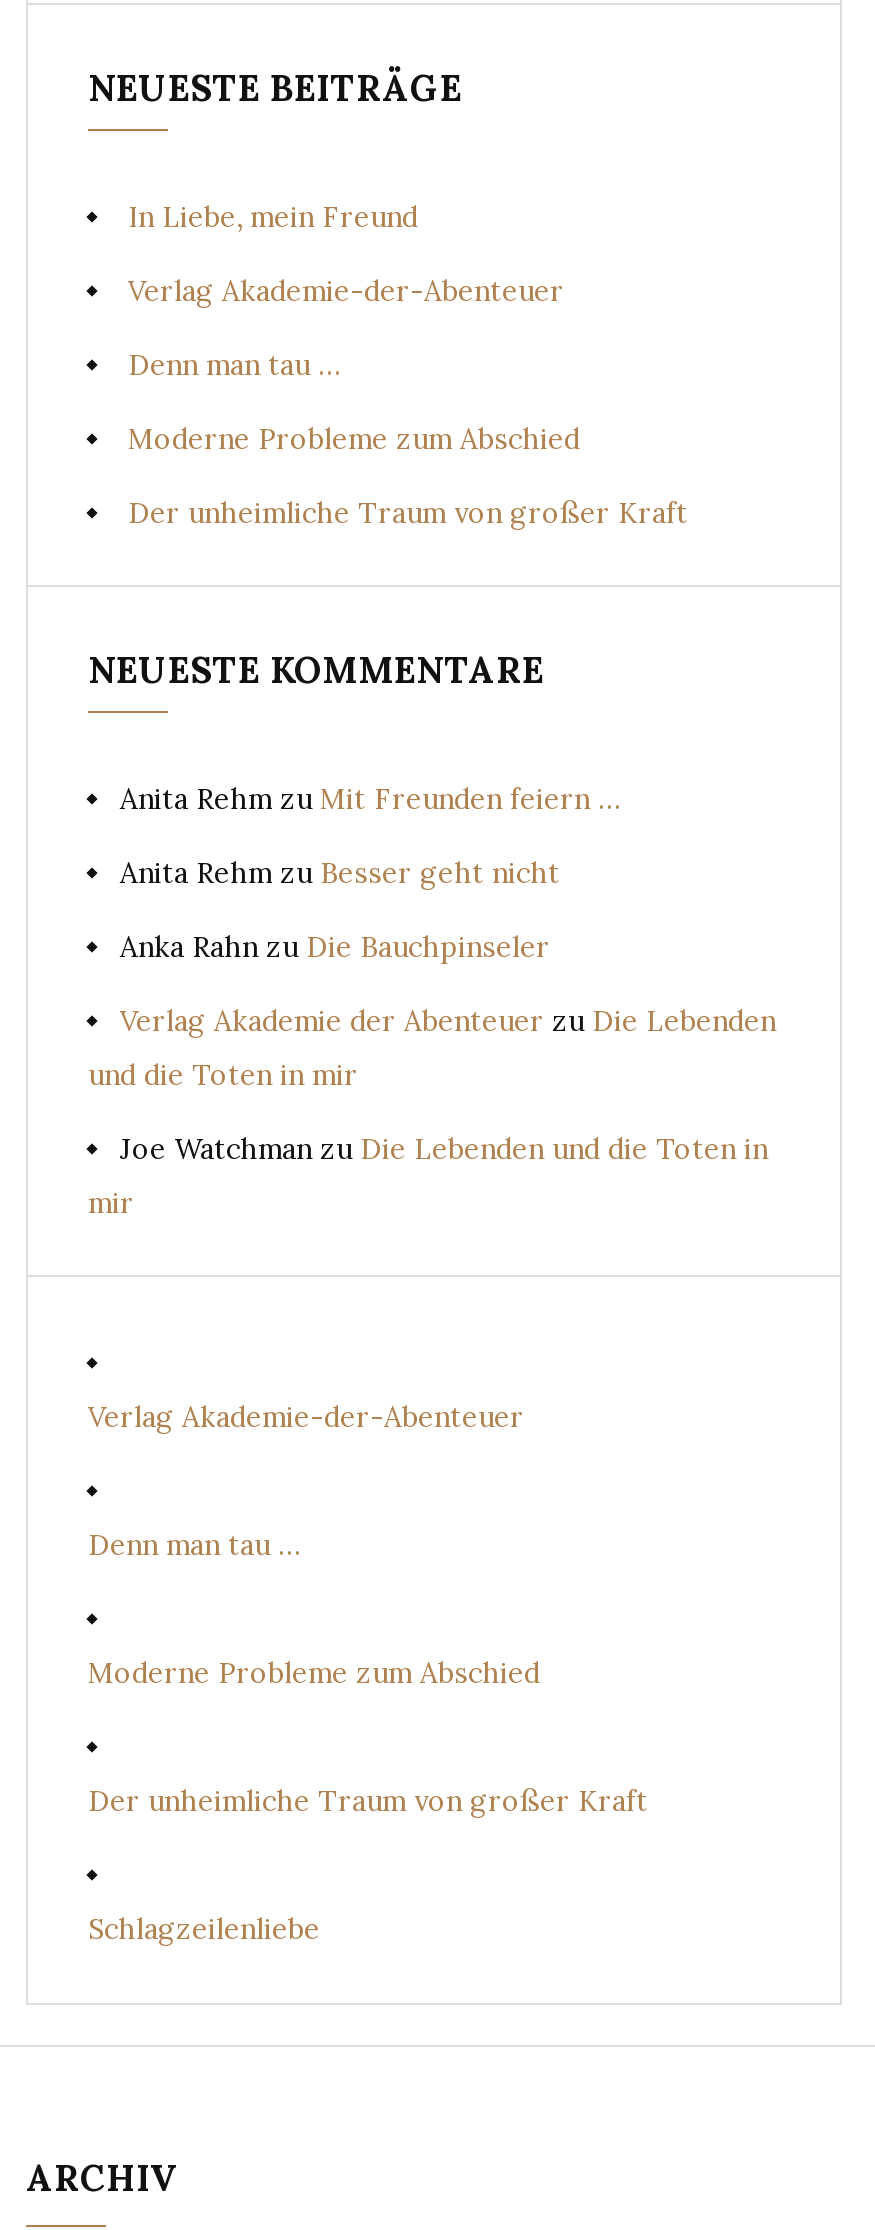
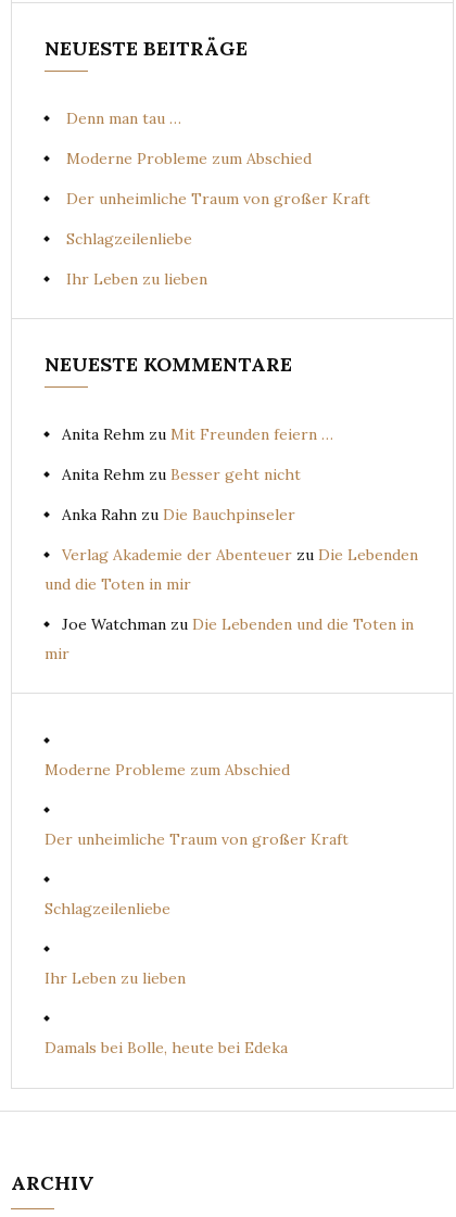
- In Liebe, mein Freund
- Verlag Akademie-der-Abenteuer

moved up: Denn man tau … | Moderne Probleme zum Abschied | Der unheimliche Traum von großer Kraft

+ Schlagzeilenliebe
+ Ihr Leben zu lieben

- Verlag Akademie-der-Abenteuer

- Denn man tau …

moved up: Moderne Probleme zum Abschied | Der unheimliche Traum von großer Kraft | Schlagzeilenliebe

+ Ihr Leben zu lieben

+ Damals bei Bolle, heute bei Edeka
